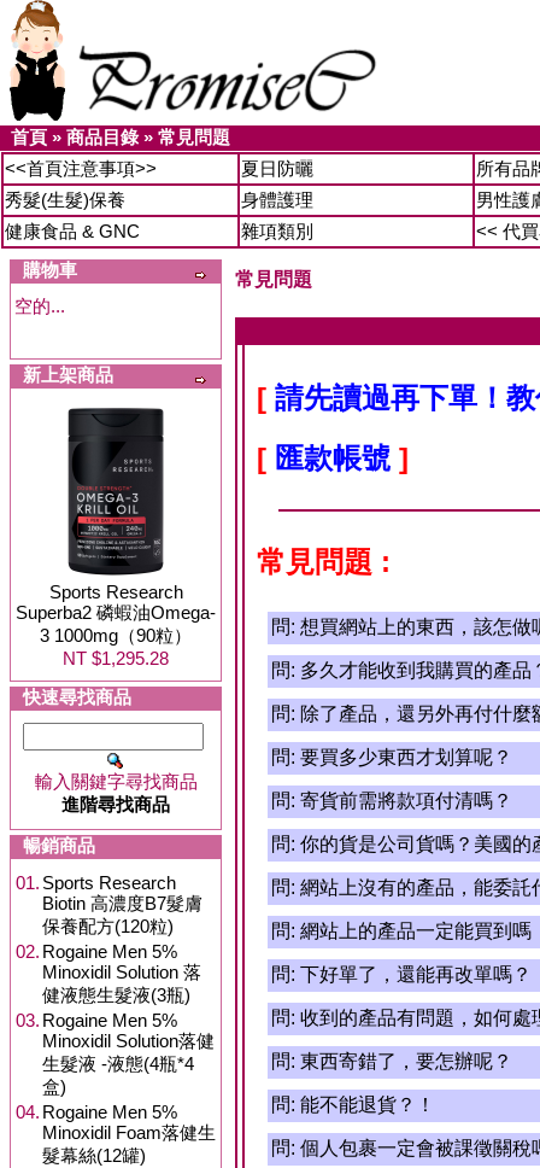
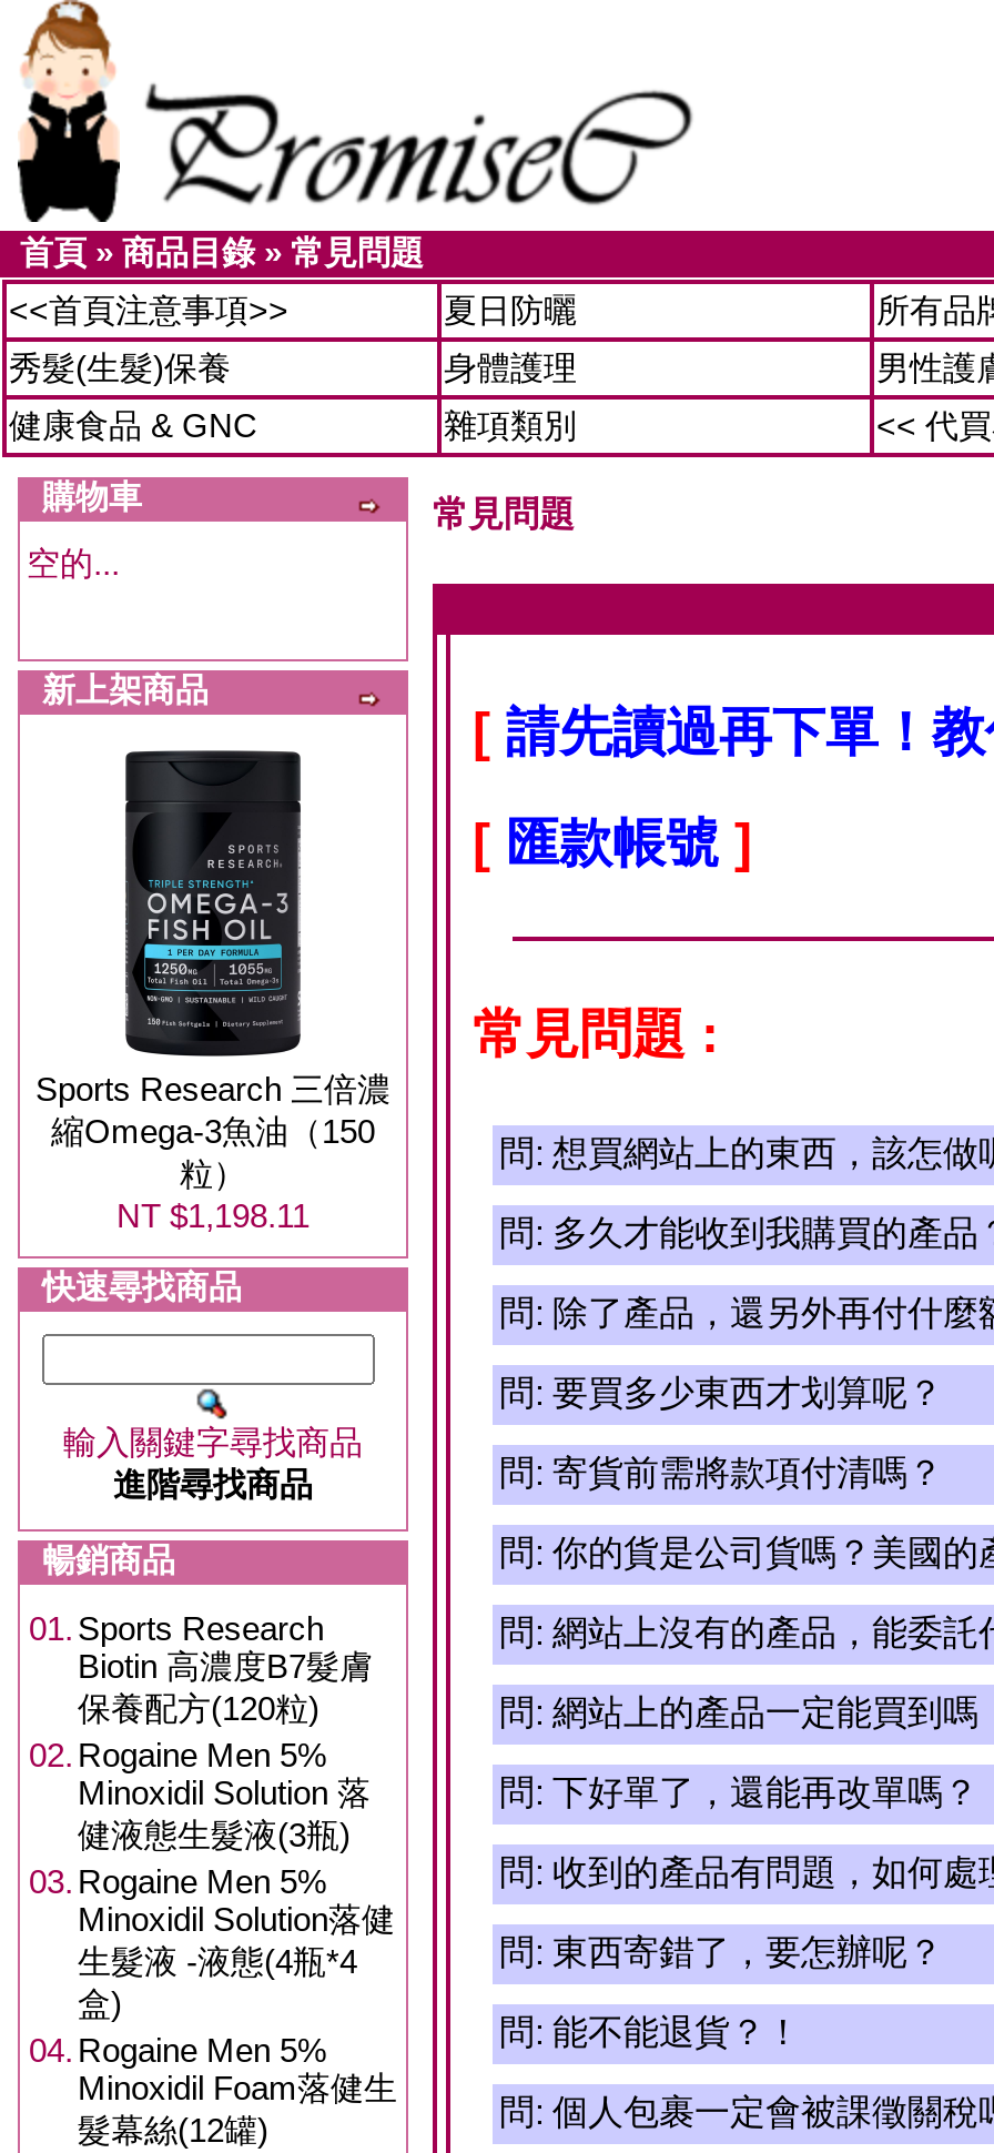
- [image]
+ [image]

- Sports Research
- Superba2 磷蝦油Omega-
- 3 1000mg（90粒）
- NT $1,295.28
+ Sports Research 三倍濃
+ 縮Omega-3魚油（150
+ 粒）
+ NT $1,198.11
